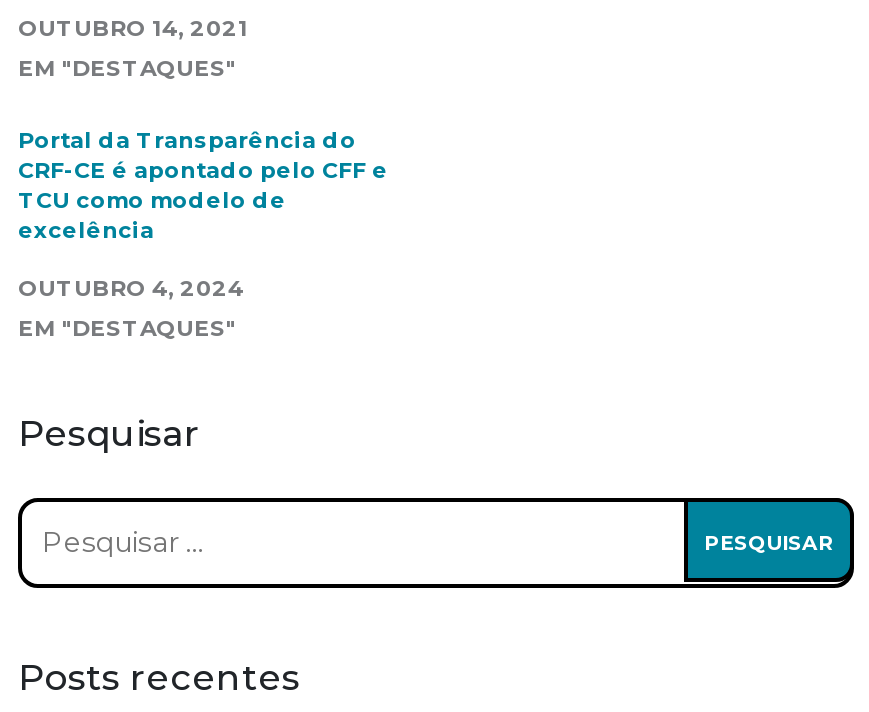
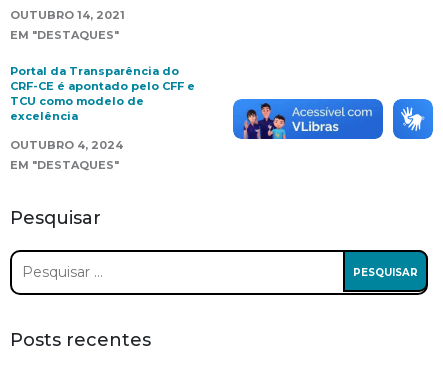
+ [image]

+ [image]
